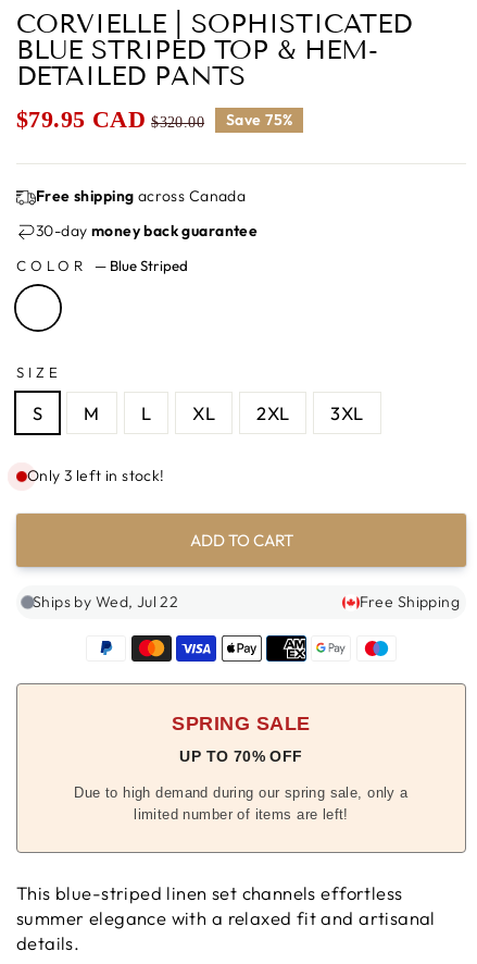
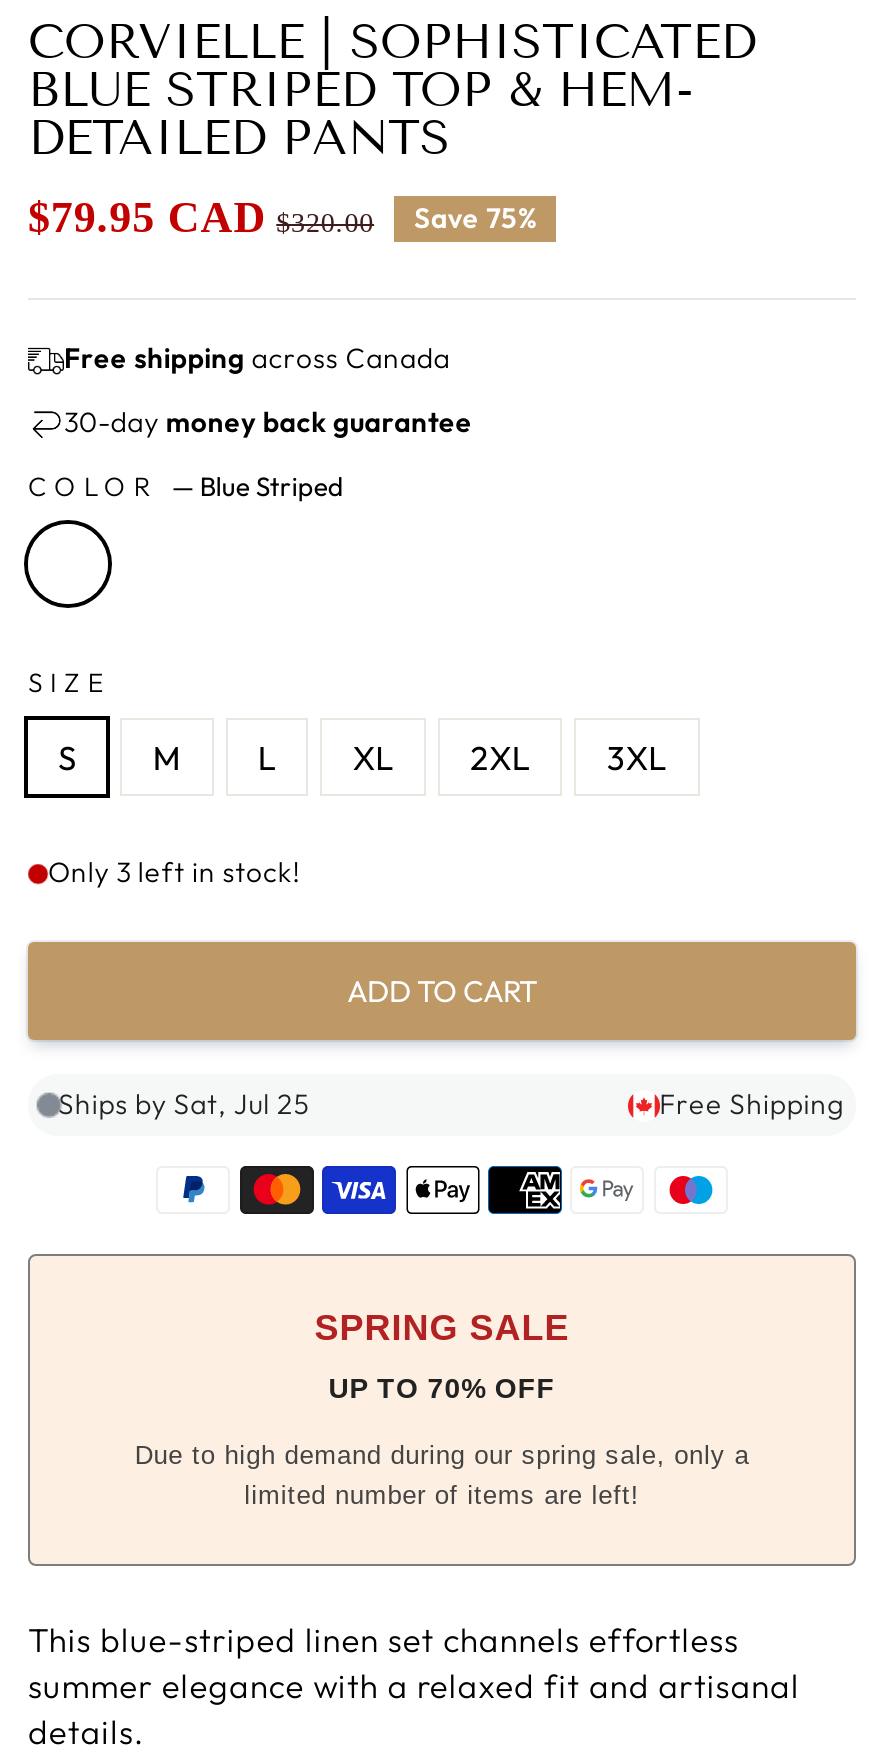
- Ships by Wed, Jul 22
+ Ships by Sat, Jul 25
